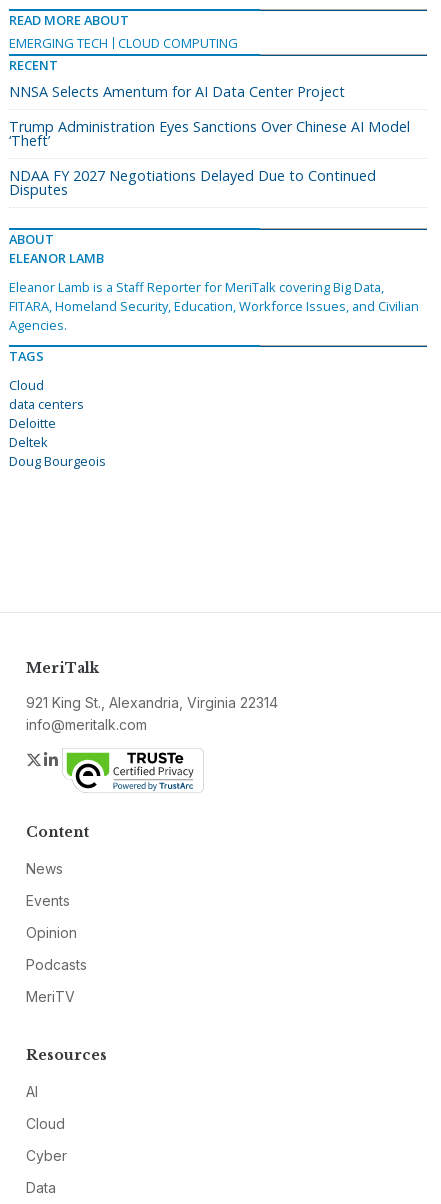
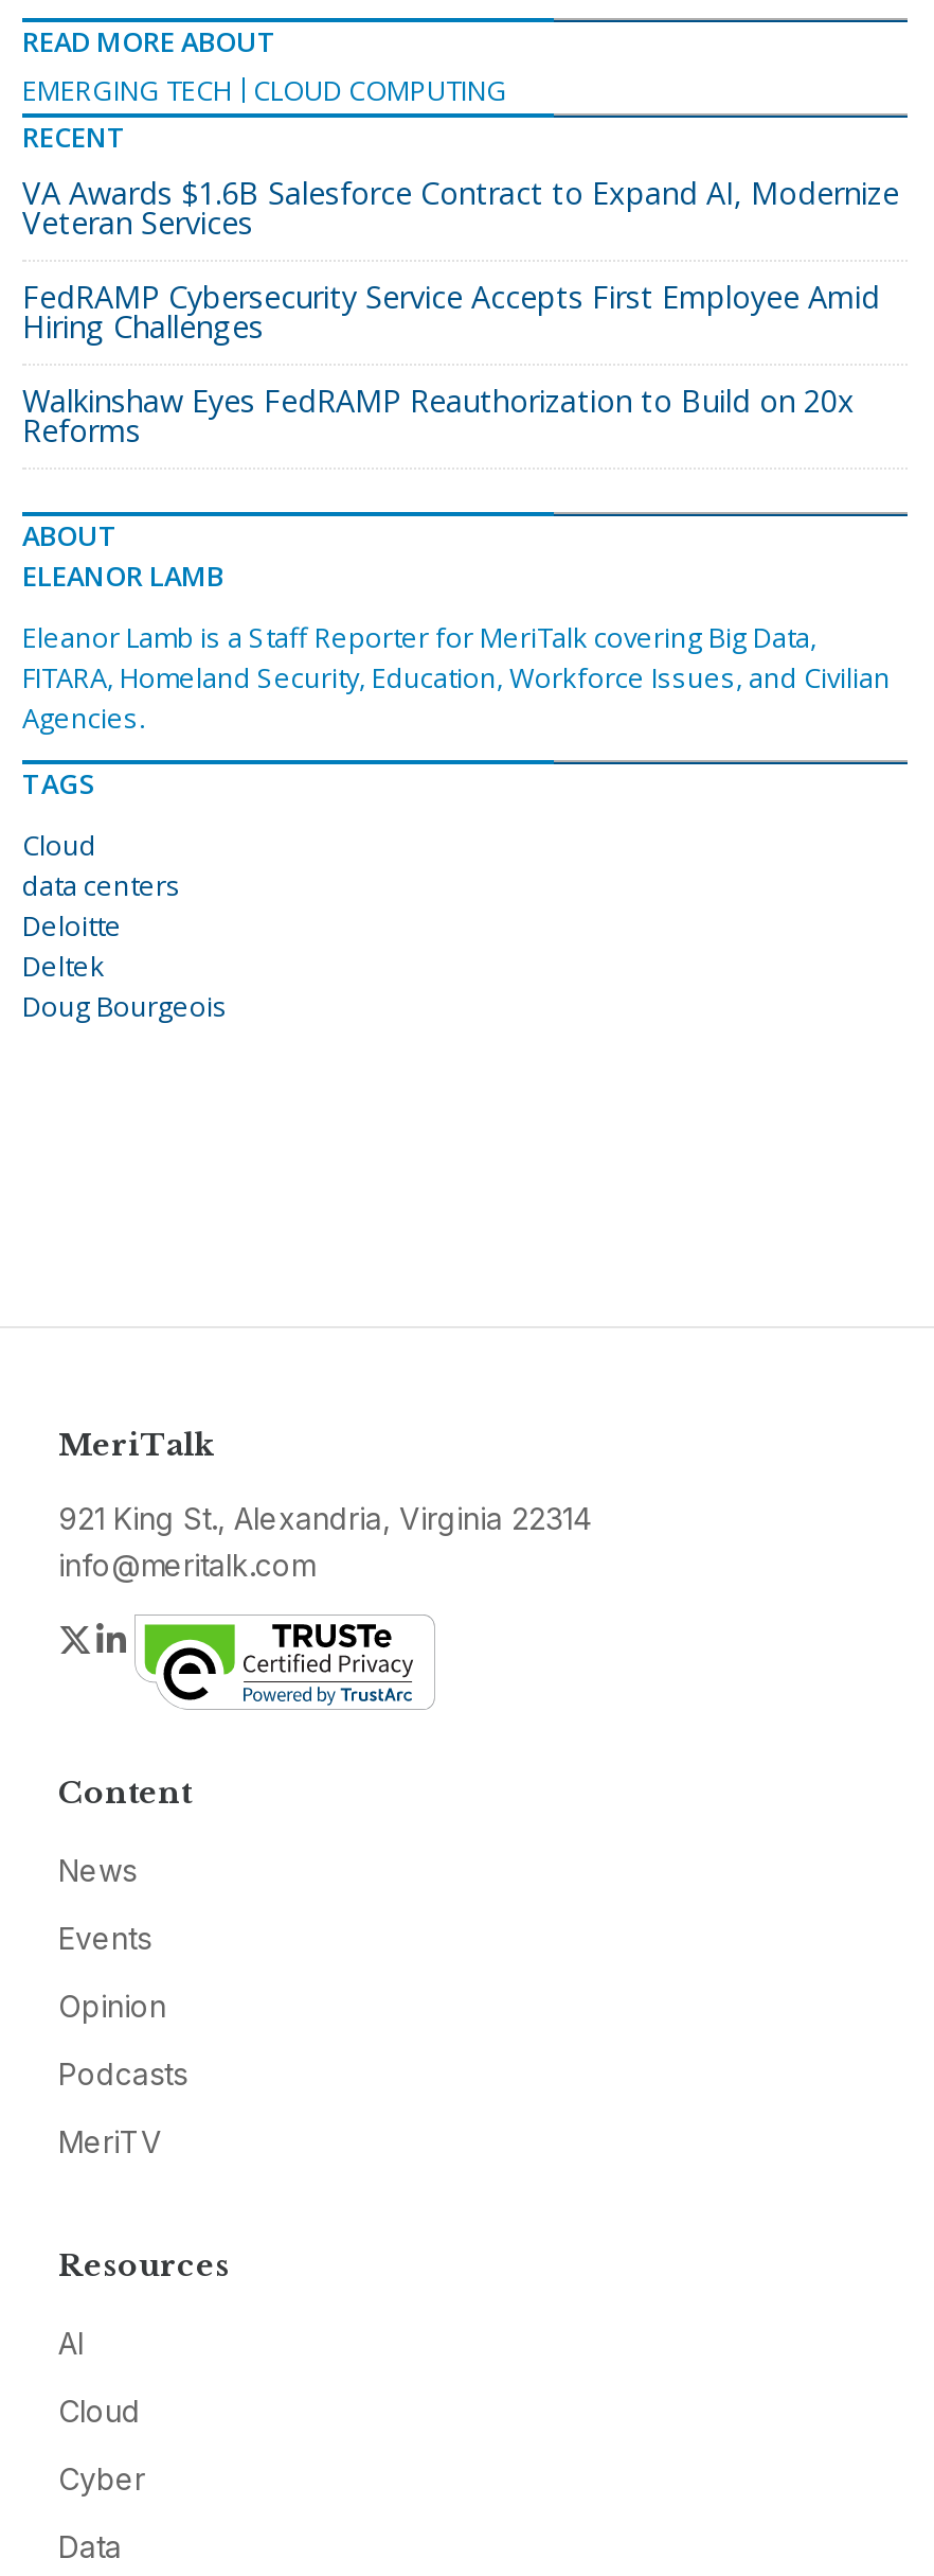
- NNSA Selects Amentum for AI Data Center Project
+ VA Awards $1.6B Salesforce Contract to Expand AI, Modernize
+ Veteran Services

- Trump Administration Eyes Sanctions Over Chinese AI Model
- ‘Theft’
+ FedRAMP Cybersecurity Service Accepts First Employee Amid
+ Hiring Challenges

- NDAA FY 2027 Negotiations Delayed Due to Continued
- Disputes
+ Walkinshaw Eyes FedRAMP Reauthorization to Build on 20x
+ Reforms
